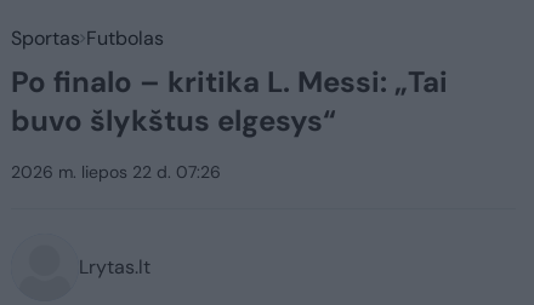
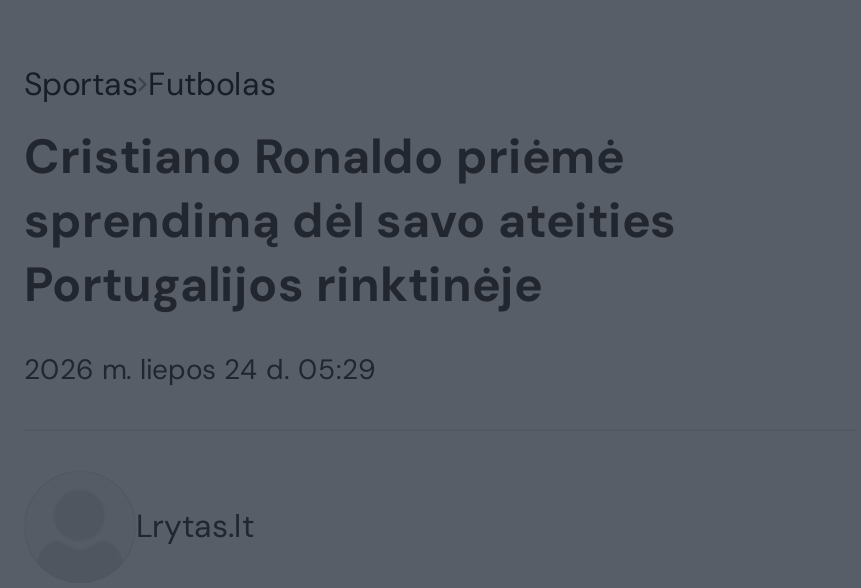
- Po finalo – kritika L. Messi: „Tai
- buvo šlykštus elgesys“
+ Cristiano Ronaldo priėmė
+ sprendimą dėl savo ateities
+ Portugalijos rinktinėje

- 2026 m. liepos 22 d. 07:26
+ 2026 m. liepos 24 d. 05:29
